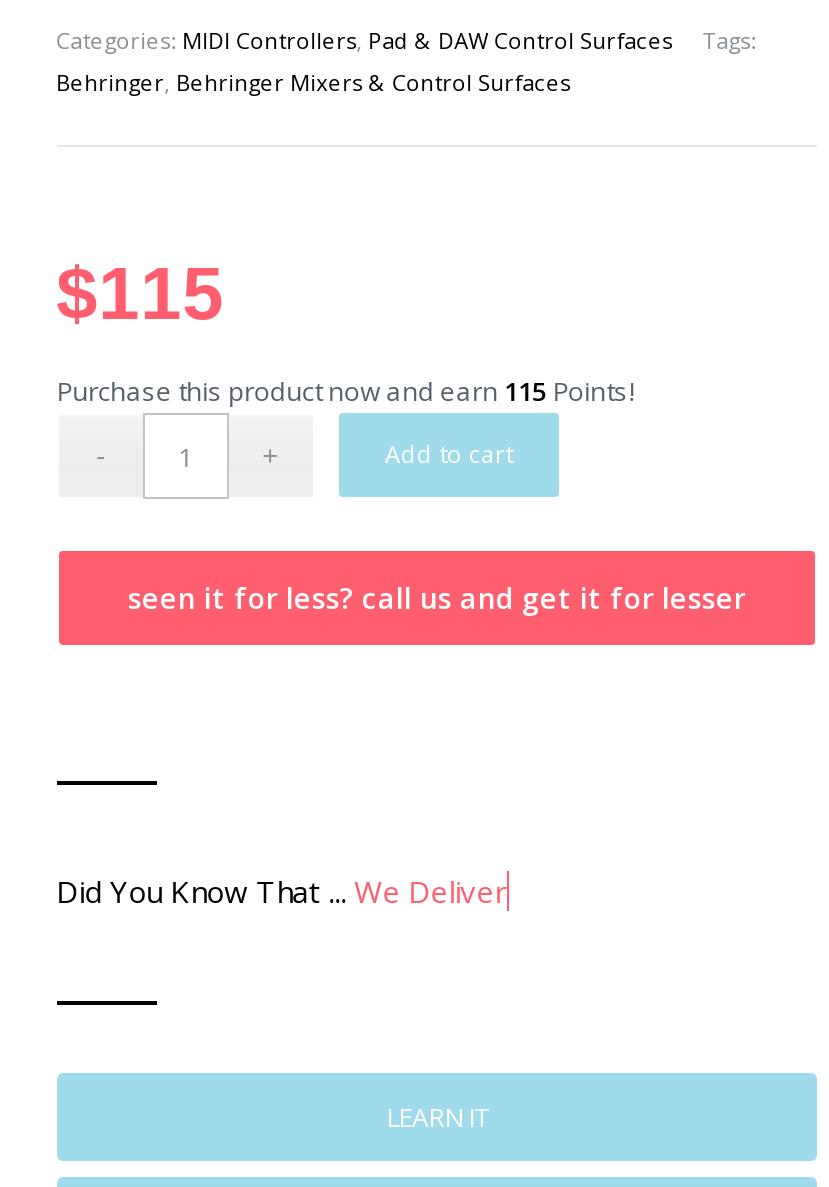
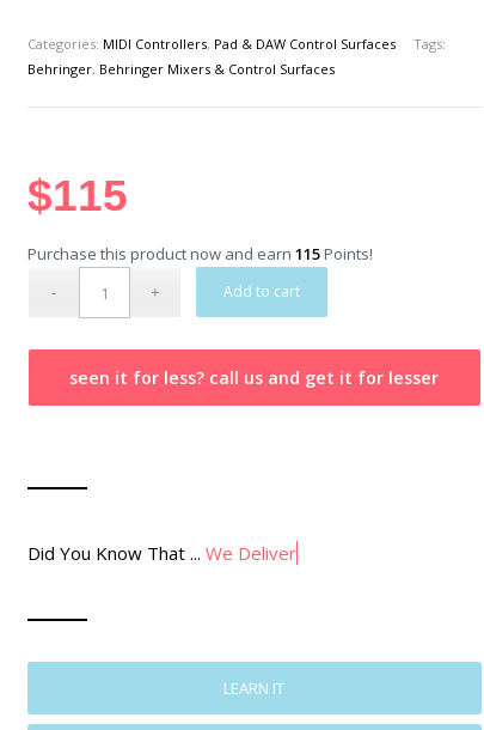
- Did You Know That ...
+ Did You Know That ... We Deliver
